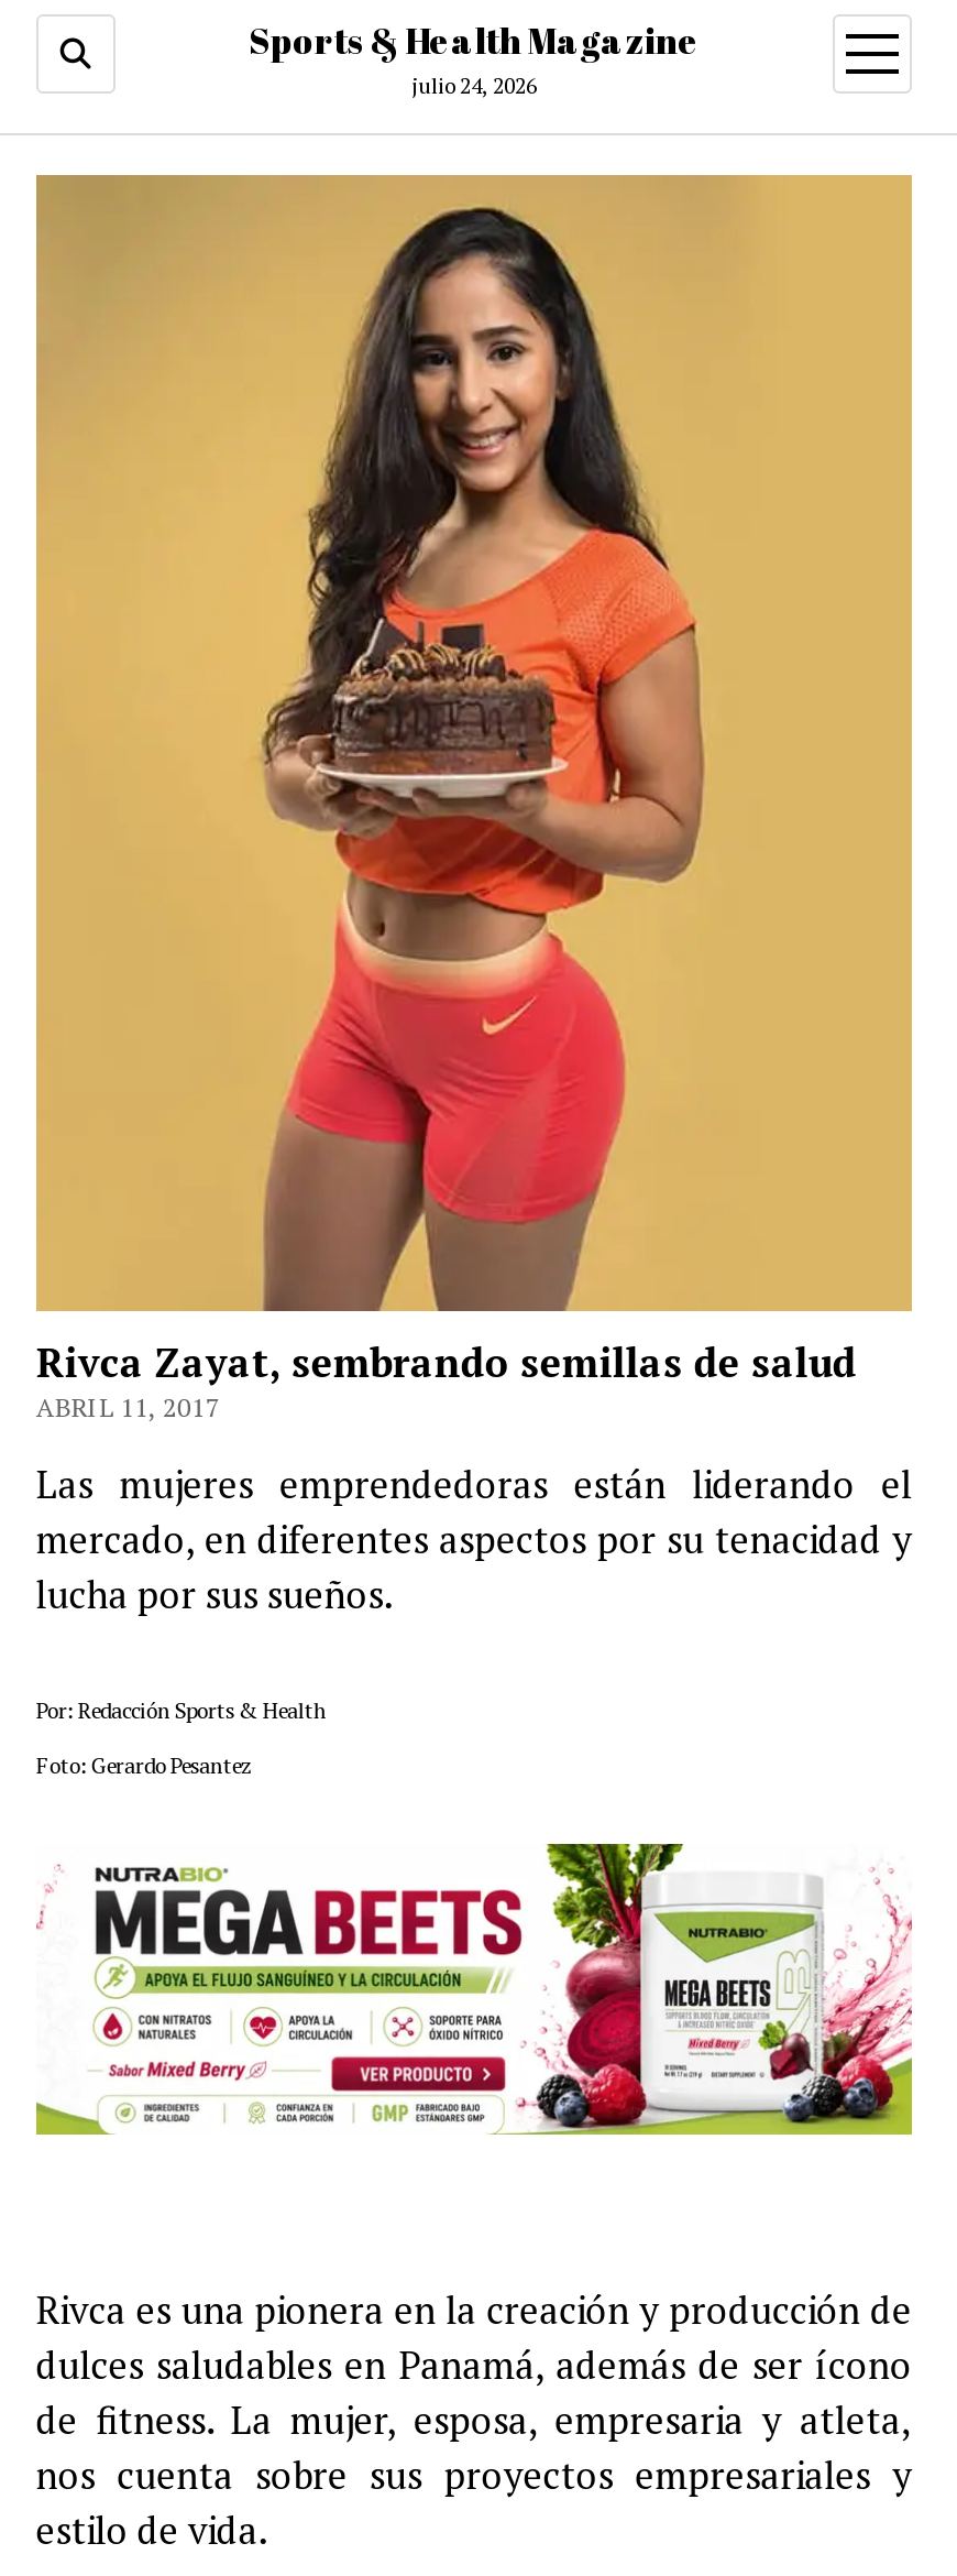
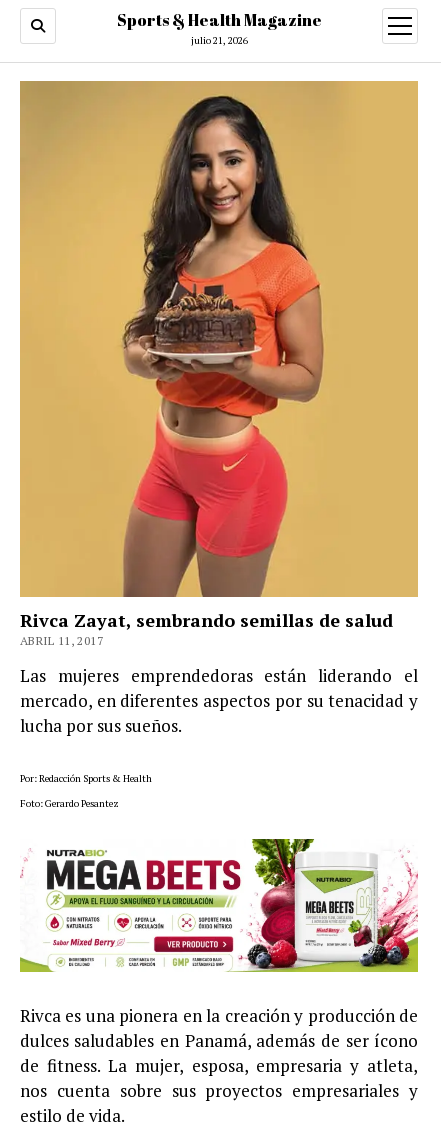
- julio 24, 2026
+ julio 21, 2026
